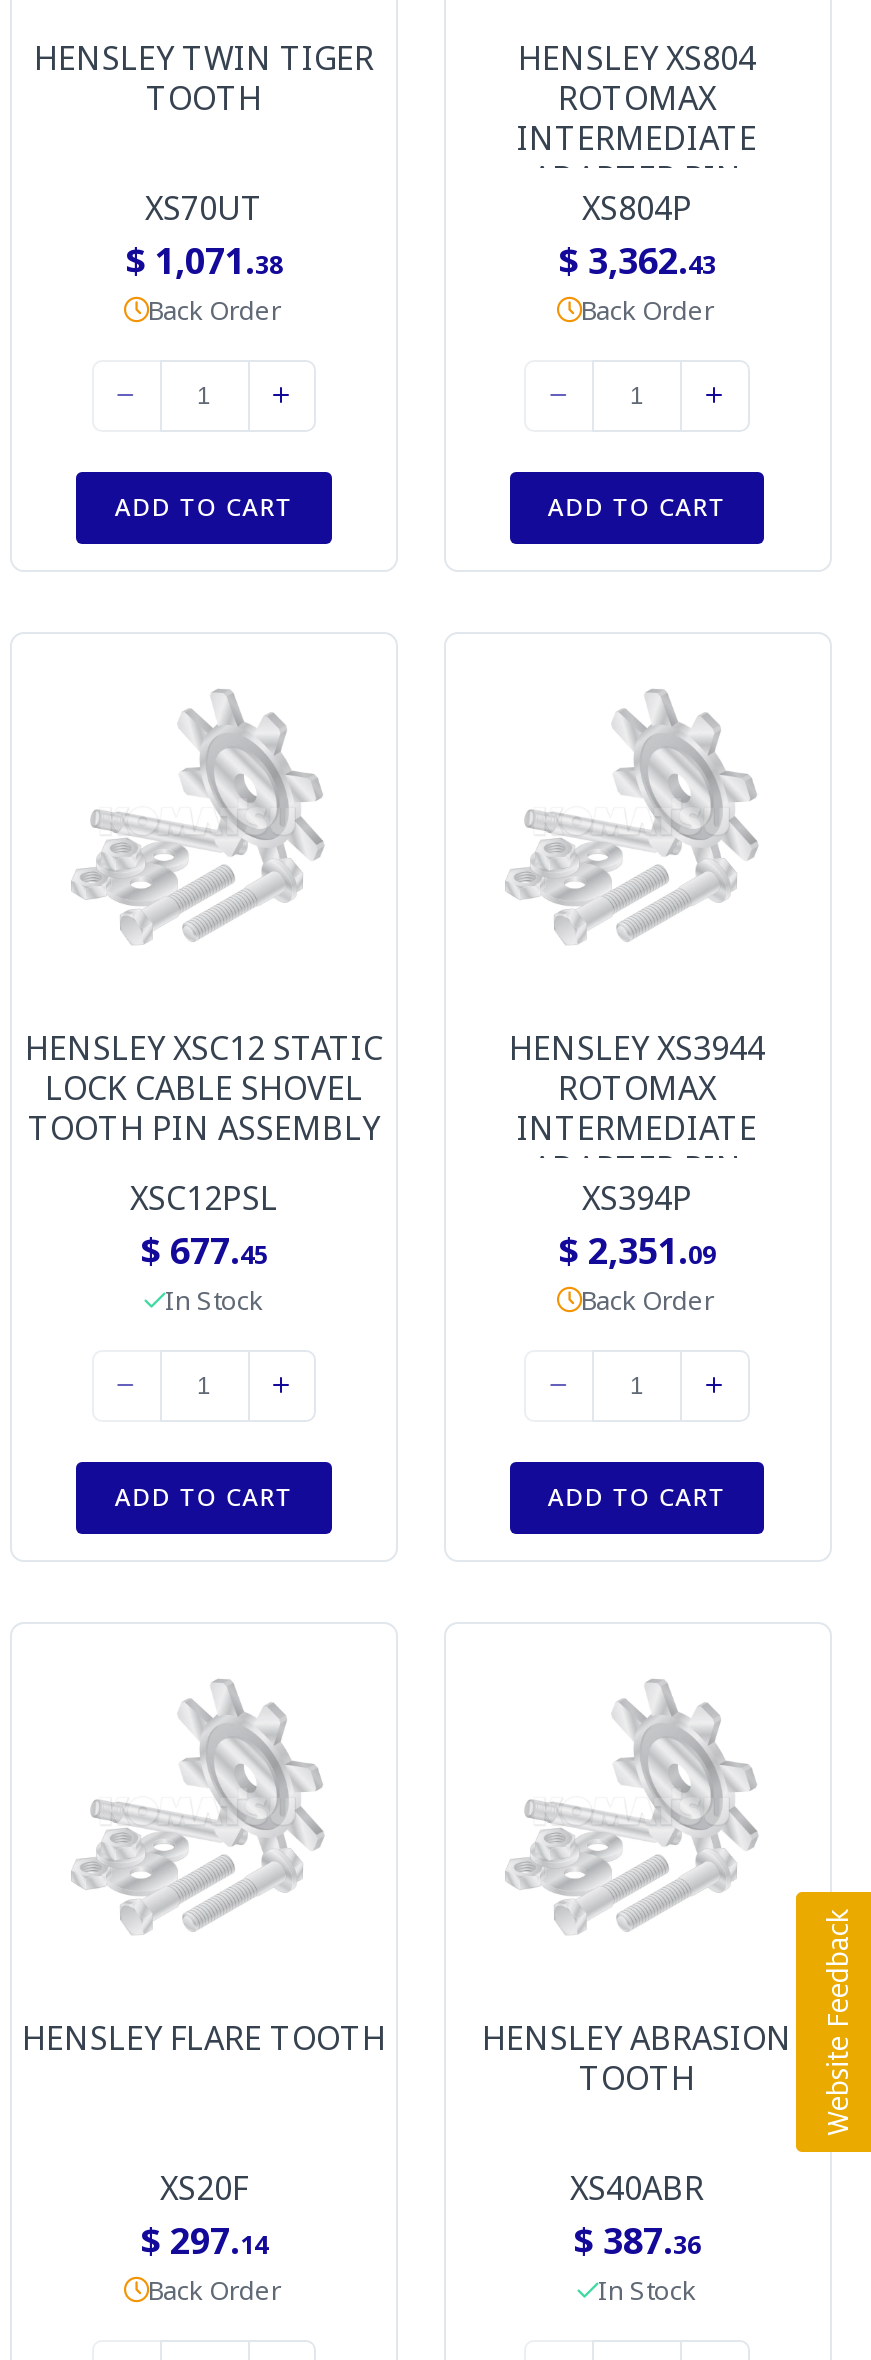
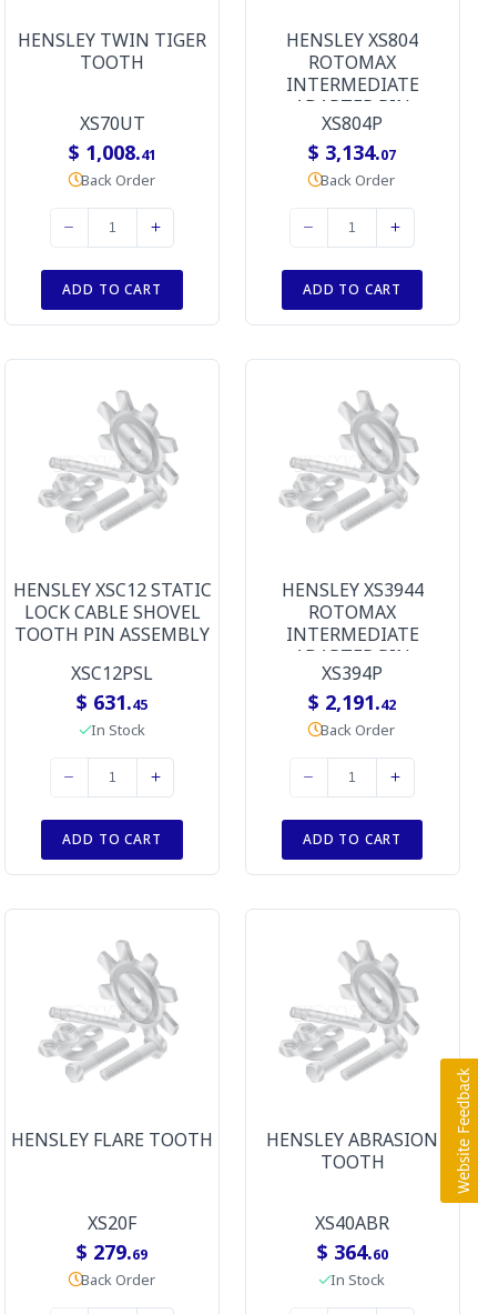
- $ 1,071.38
+ $ 1,008.41

- $ 3,362.43
+ $ 3,134.07

- $ 677.45
+ $ 631.45

- $ 2,351.09
+ $ 2,191.42

- $ 297.14
+ $ 279.69

- $ 387.36
+ $ 364.60
